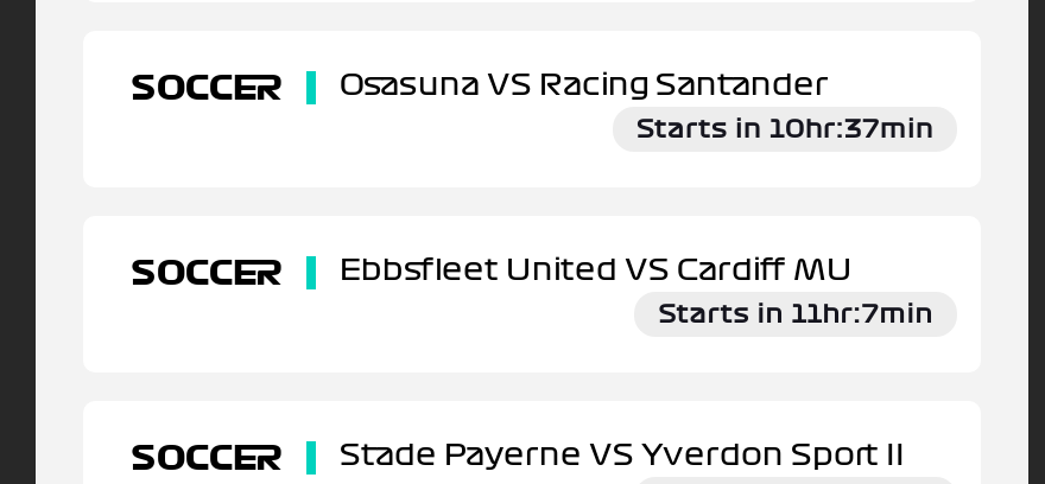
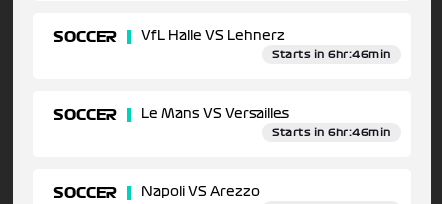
- Osasuna VS Racing Santander
+ VfL Halle VS Lehnerz

- Starts in 10hr:37min
+ Starts in 6hr:46min

- Ebbsfleet United VS Cardiff MU
+ Le Mans VS Versailles

- Starts in 11hr:7min
+ Starts in 6hr:46min

- Stade Payerne VS Yverdon Sport II
+ Napoli VS Arezzo
